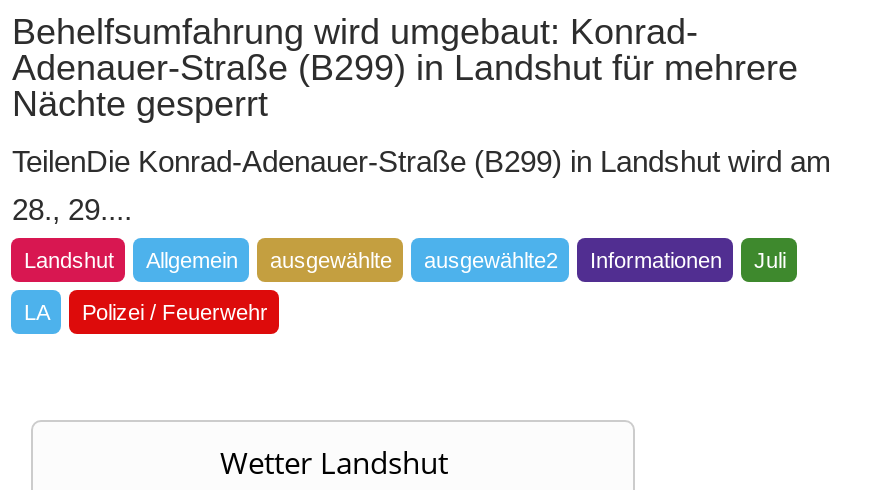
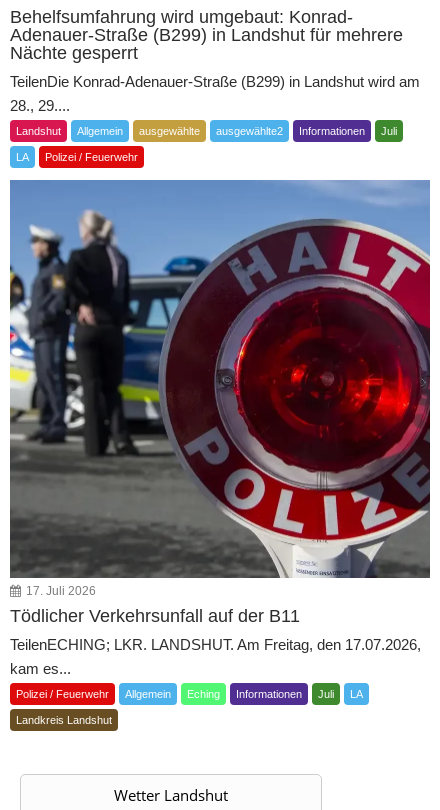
+ [image]
+ 17. Juli 2026
+ Tödlicher Verkehrsunfall auf der B11
+ TeilenECHING; LKR. LANDSHUT. Am Freitag, den 17.07.2026,
+ kam es...
+ Polizei / Feuerwehr
+ Allgemein
+ Eching
+ Informationen
+ Juli
+ LA
+ Landkreis Landshut
